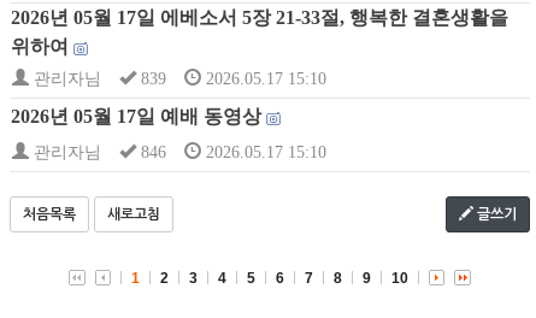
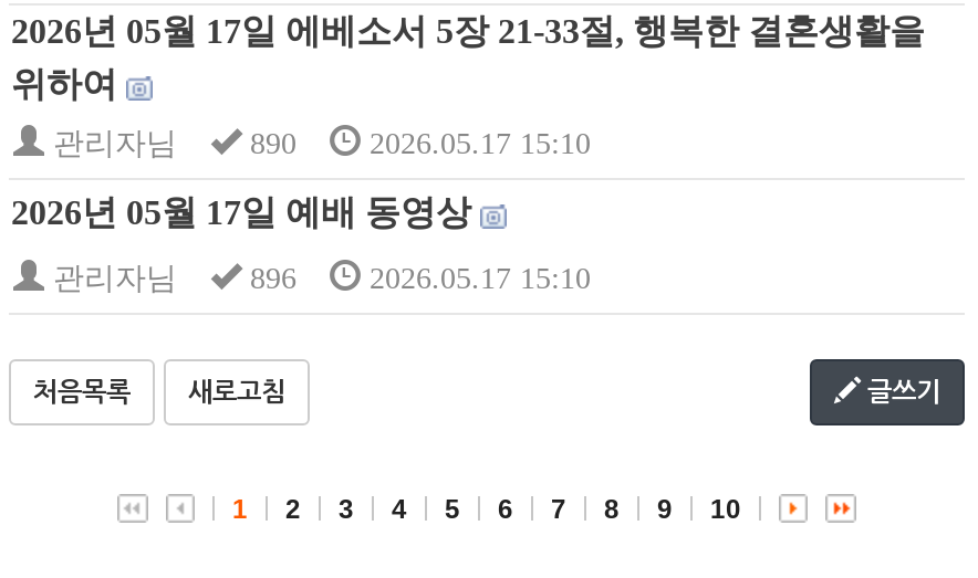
- 관리자님 839 2026.05.17 15:10
+ 관리자님 890 2026.05.17 15:10

- 관리자님 846 2026.05.17 15:10
+ 관리자님 896 2026.05.17 15:10
